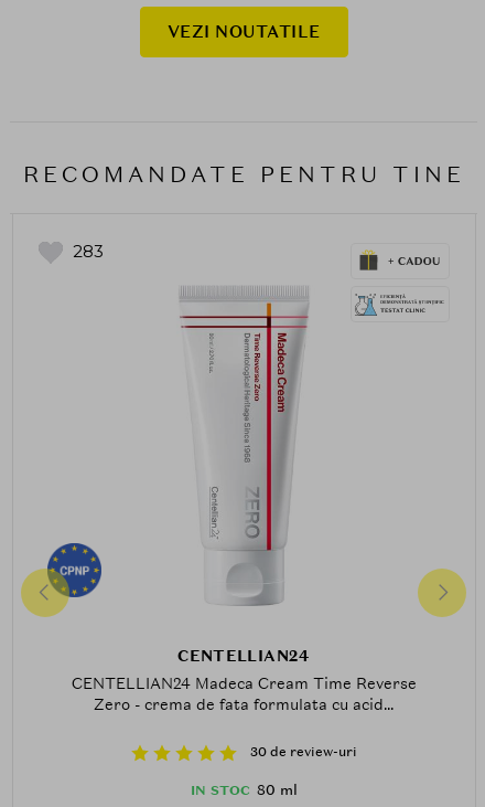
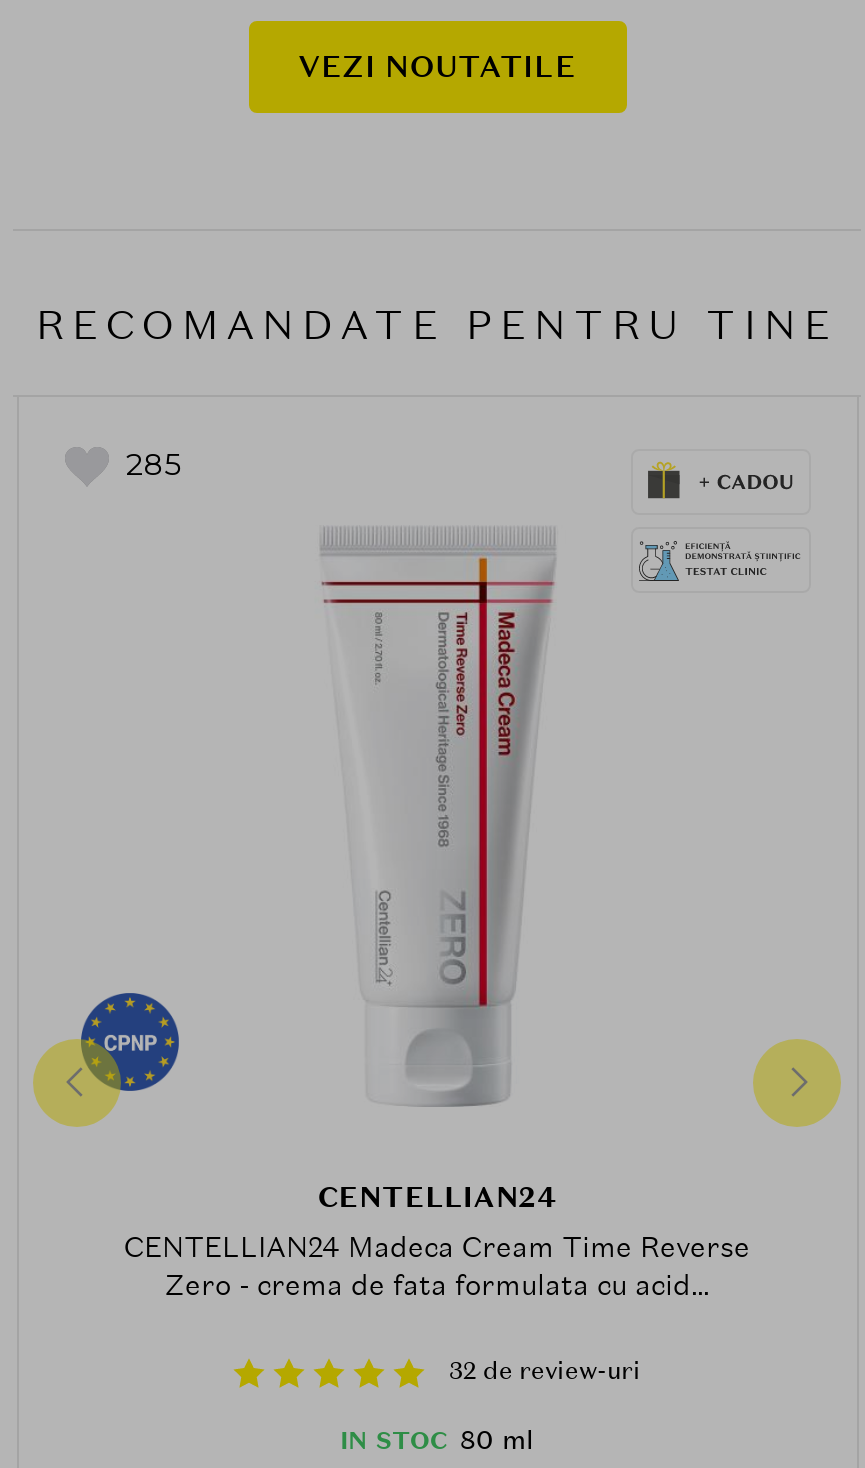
- 283
+ 285

- 30 de review-uri
+ 32 de review-uri
